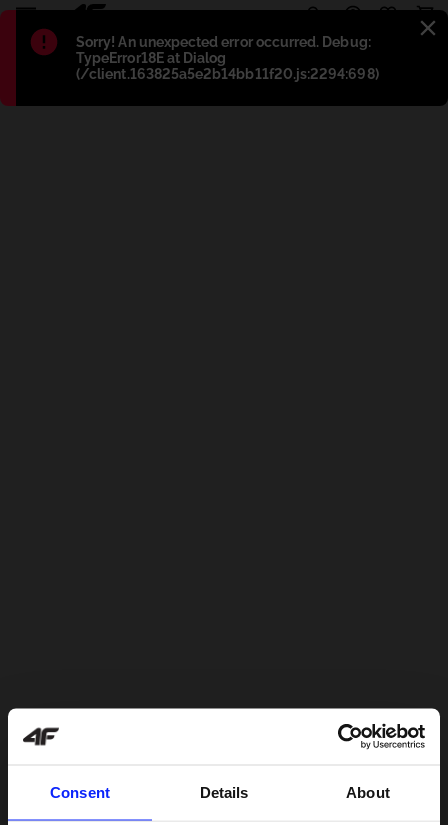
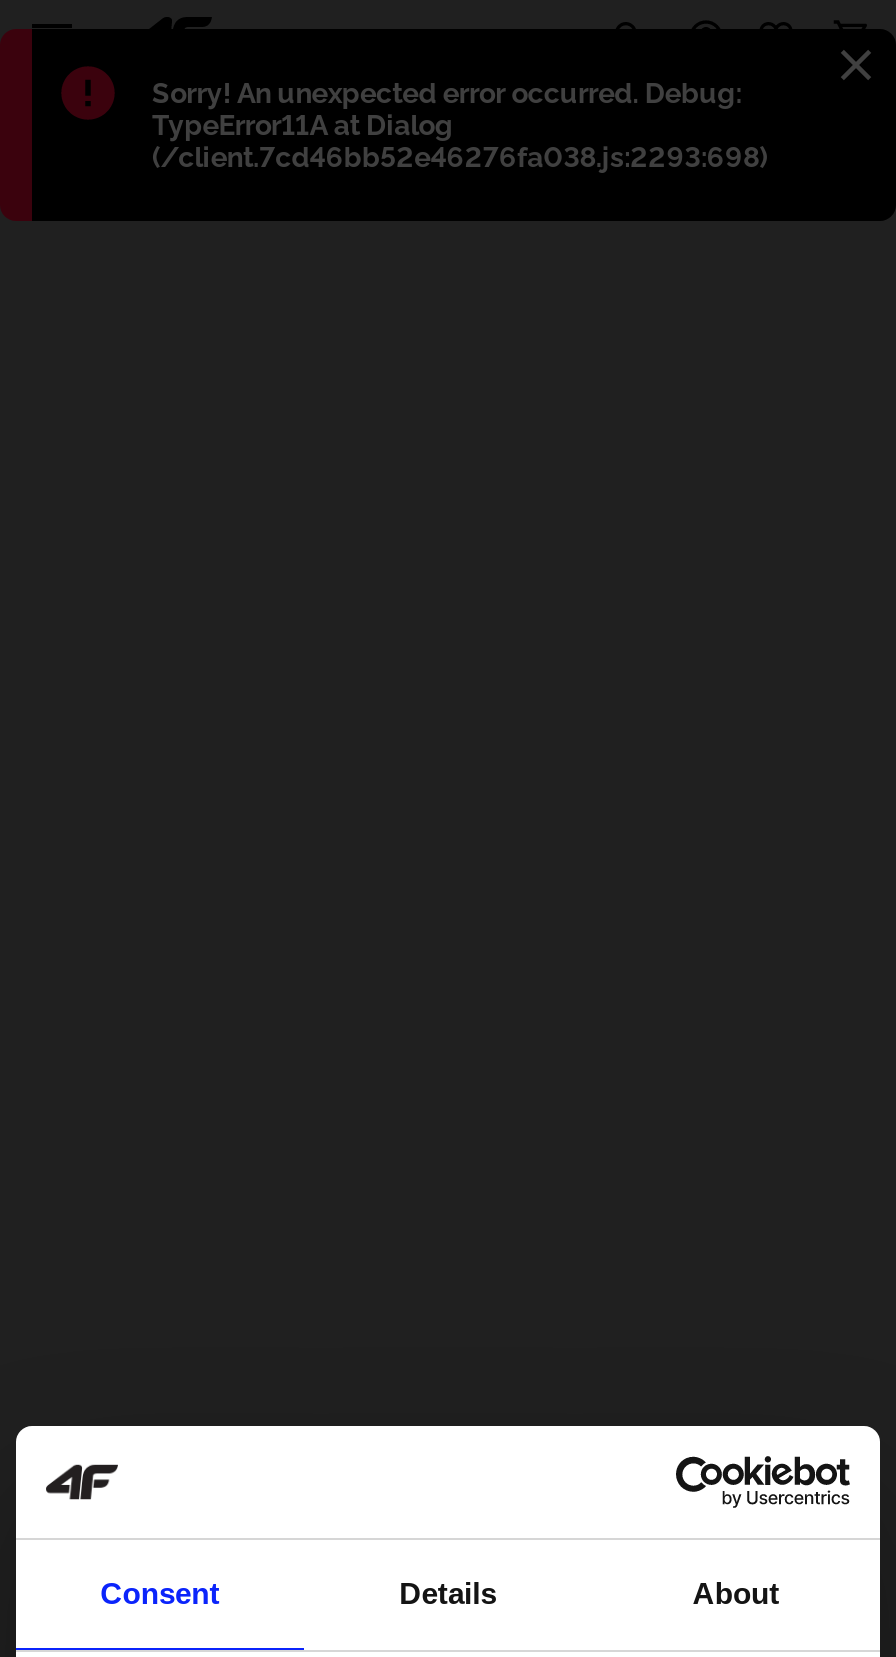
- TypeError18E at Dialog
- (/client.163825a5e2b14bb11f20.js:2294:698)
+ TypeError11A at Dialog
+ (/client.7cd46bb52e46276fa038.js:2293:698)
